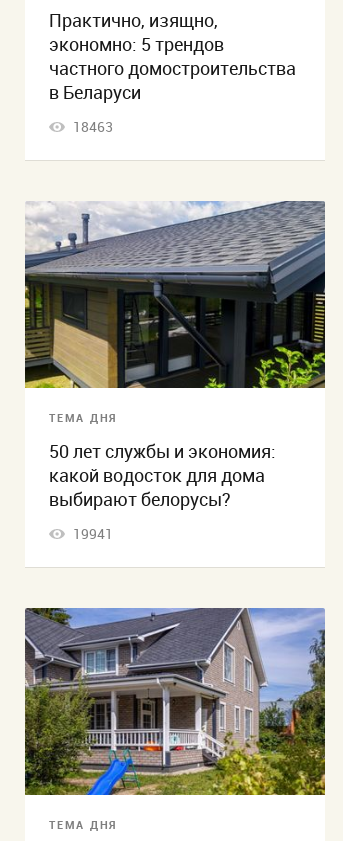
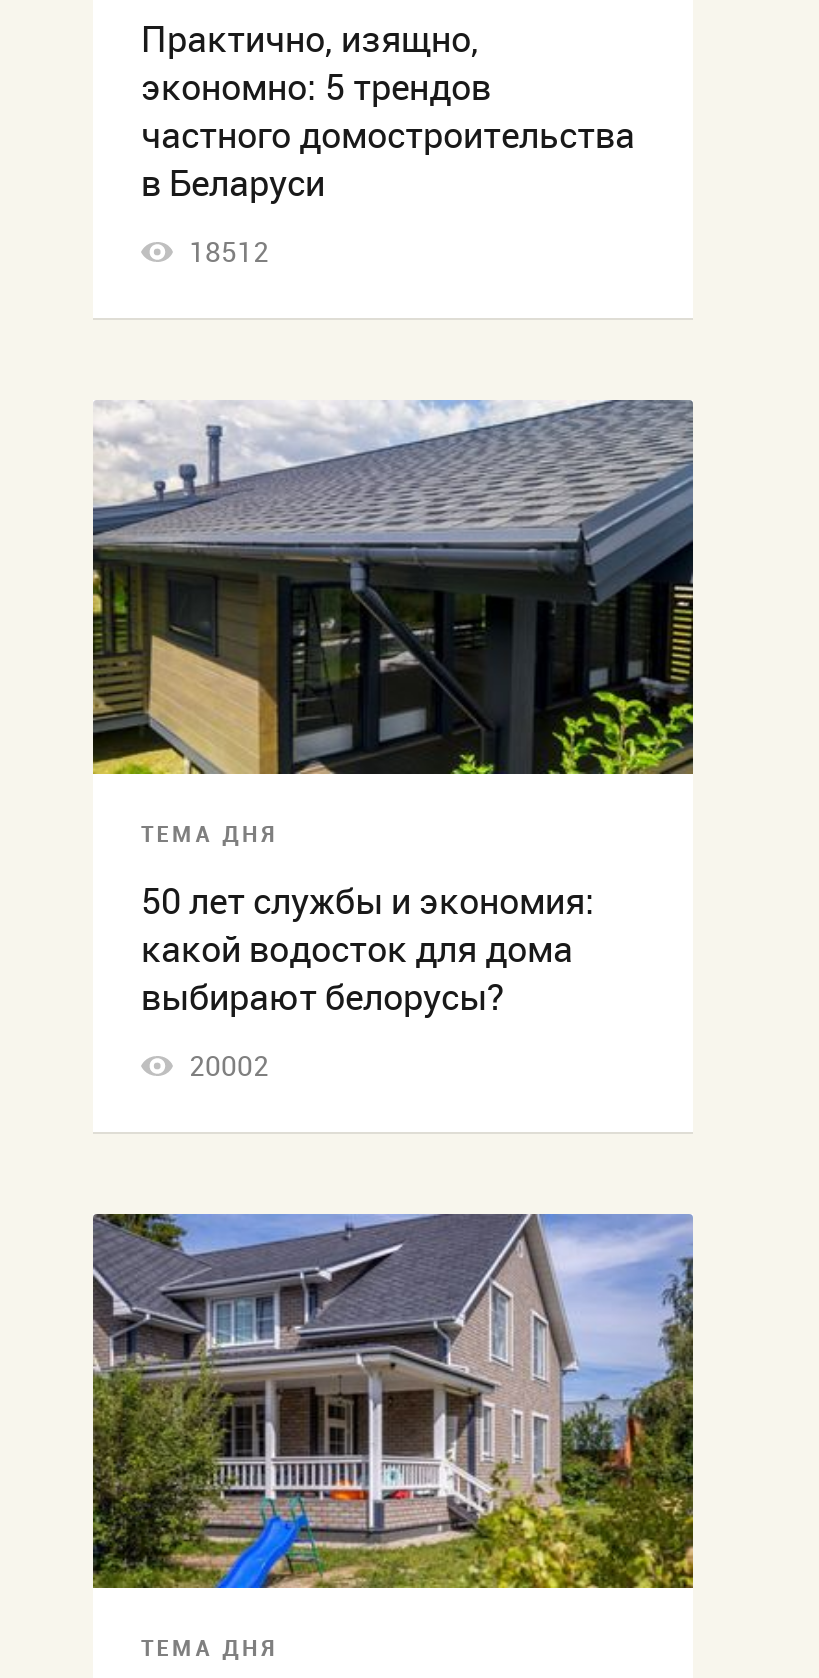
- 18463
+ 18512

- 19941
+ 20002
